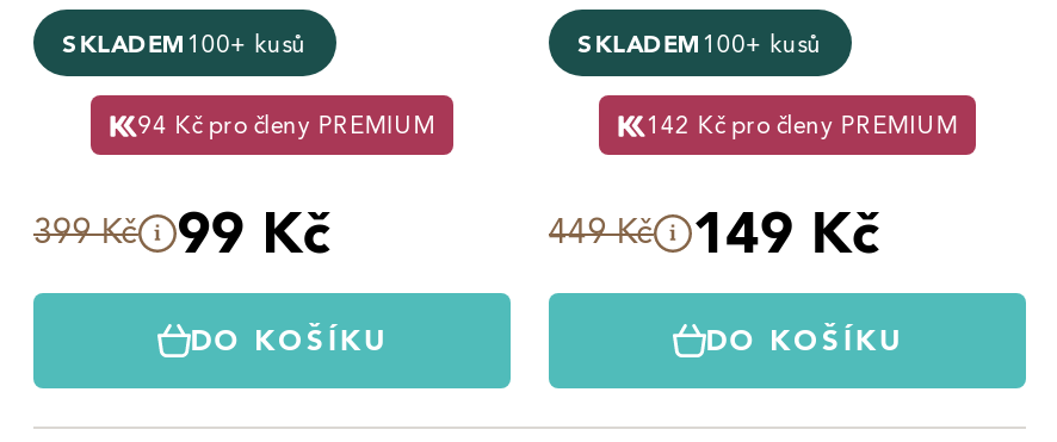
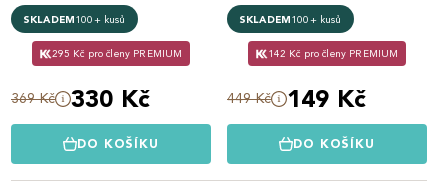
- 94 Kč pro členy PREMIUM
+ 295 Kč pro členy PREMIUM

- 99 Kč
+ 330 Kč

- 399 Kč
+ 369 Kč
